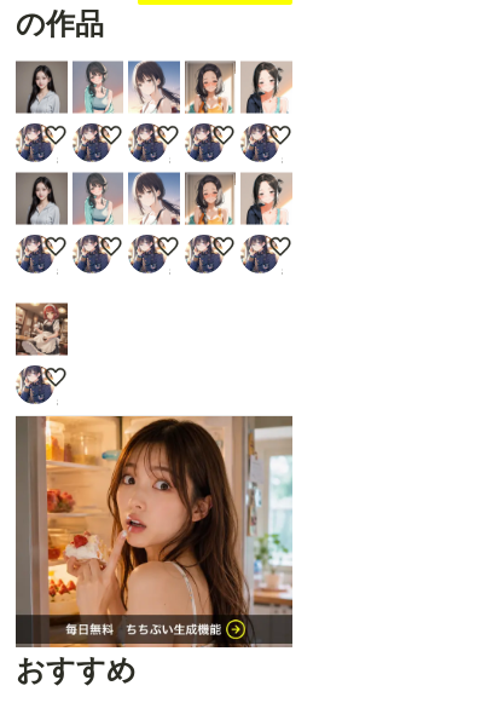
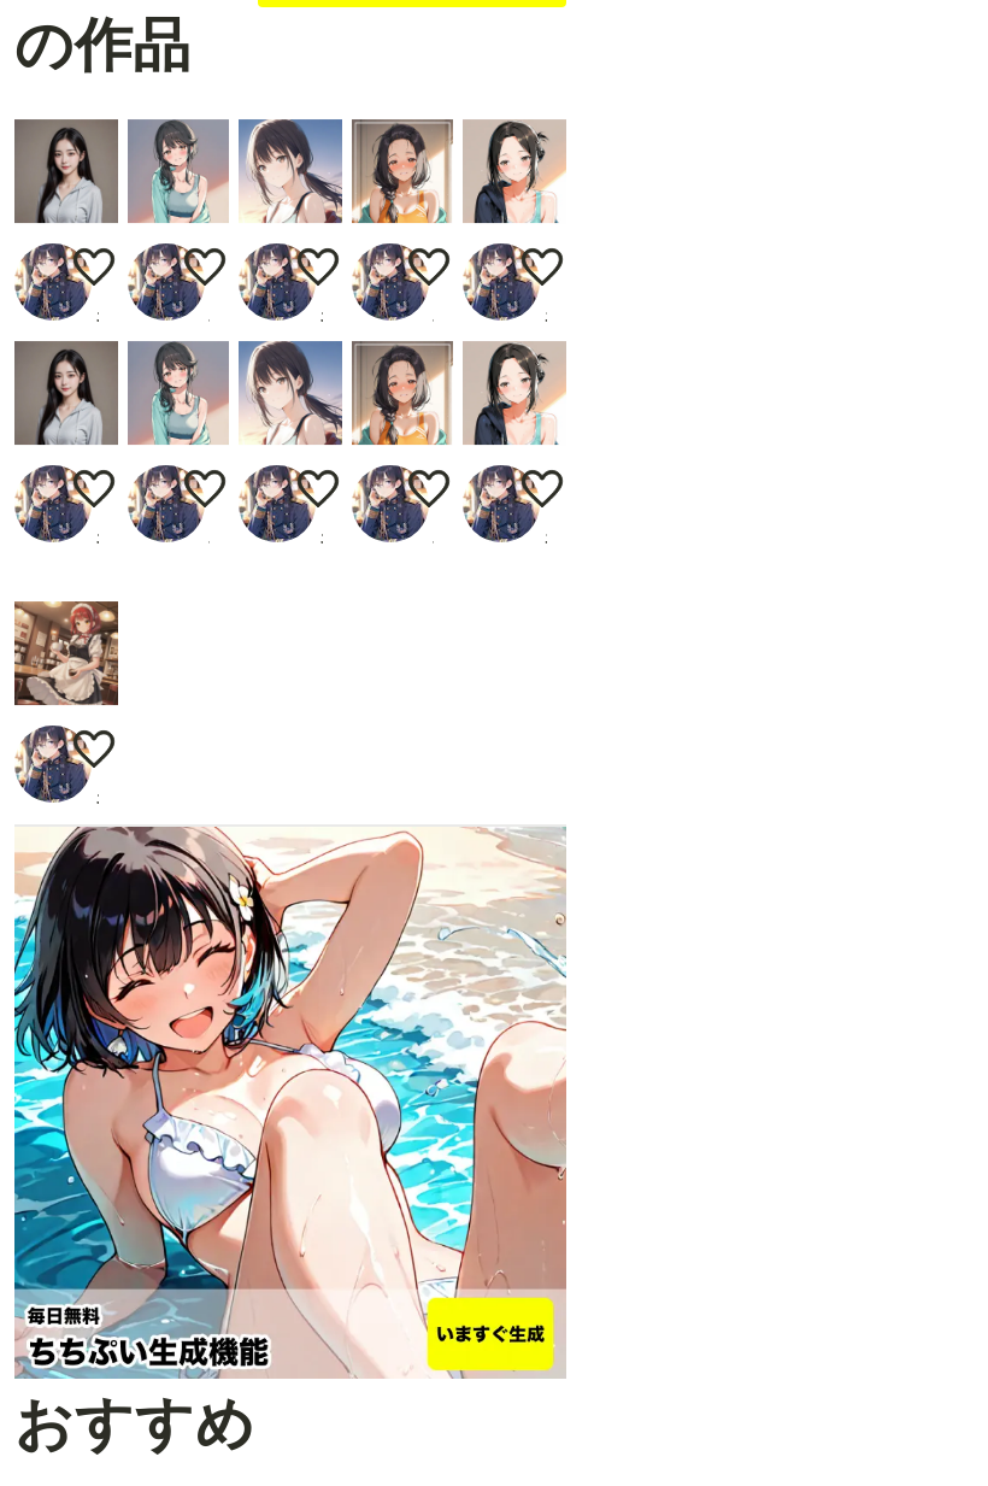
- [image]
+ [image]
